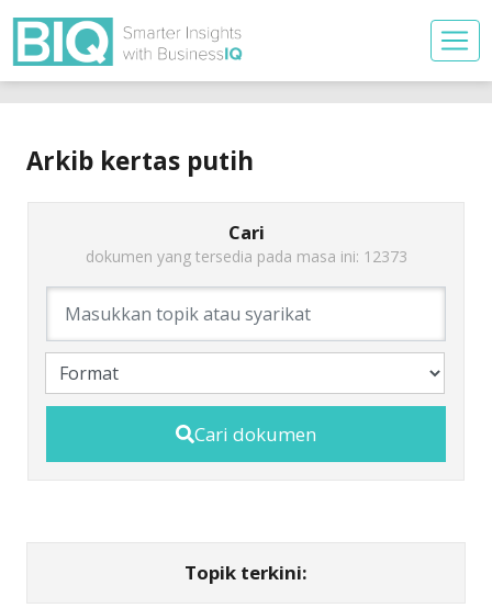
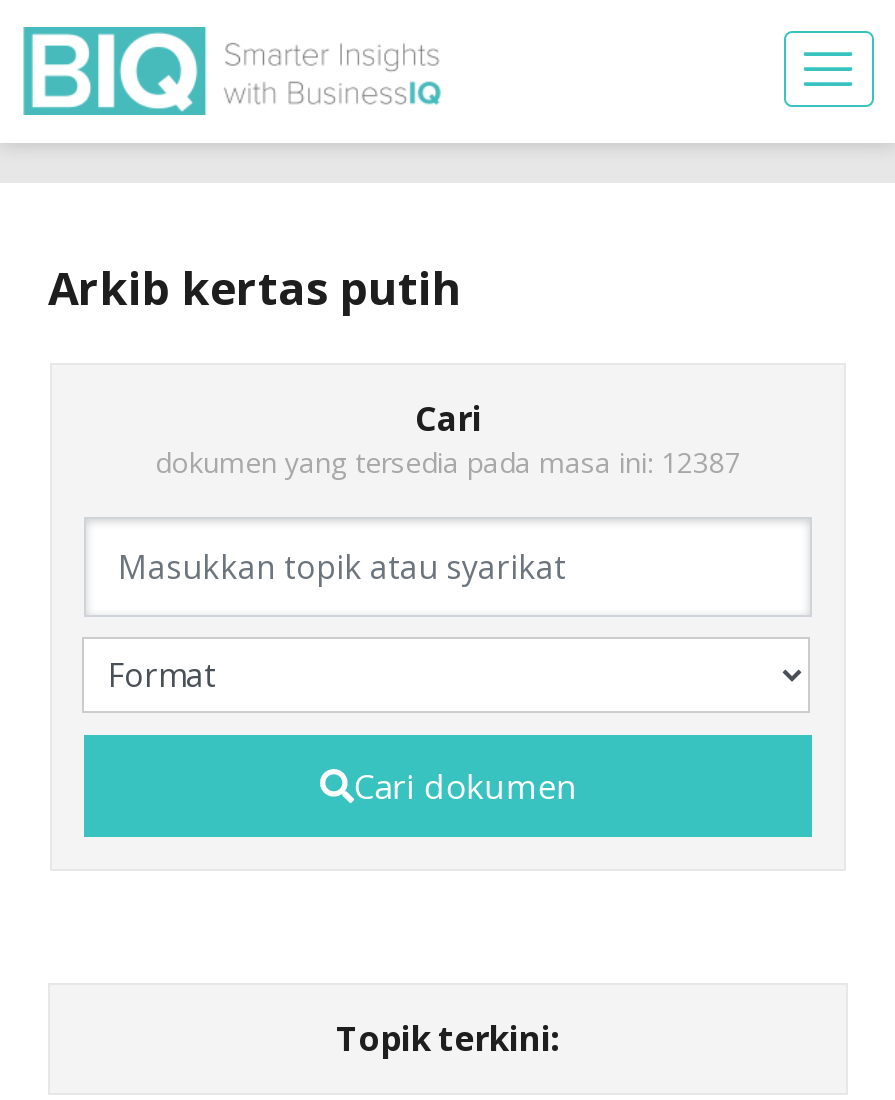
- dokumen yang tersedia pada masa ini: 12373
+ dokumen yang tersedia pada masa ini: 12387
